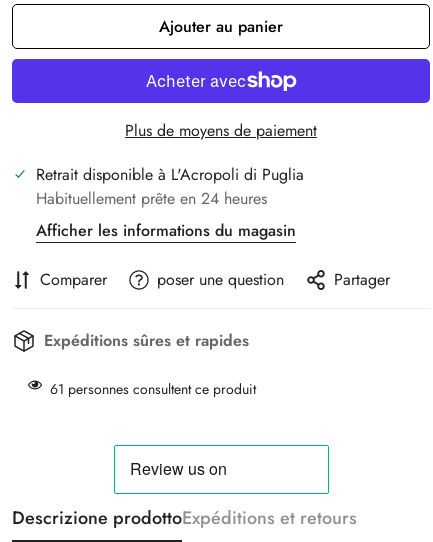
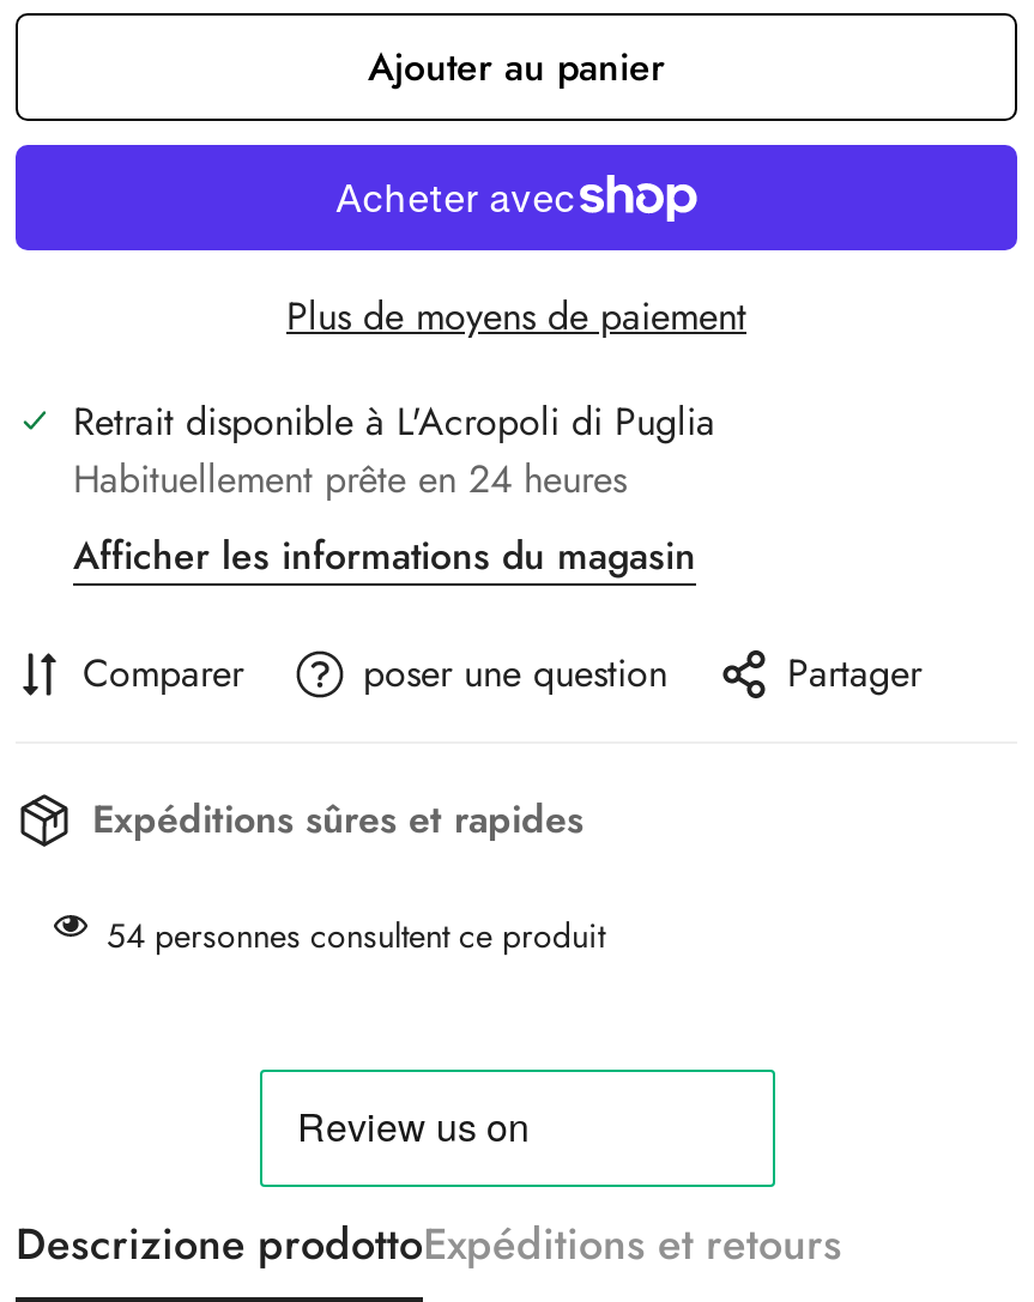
- 61 personnes consultent ce produit
+ 54 personnes consultent ce produit
